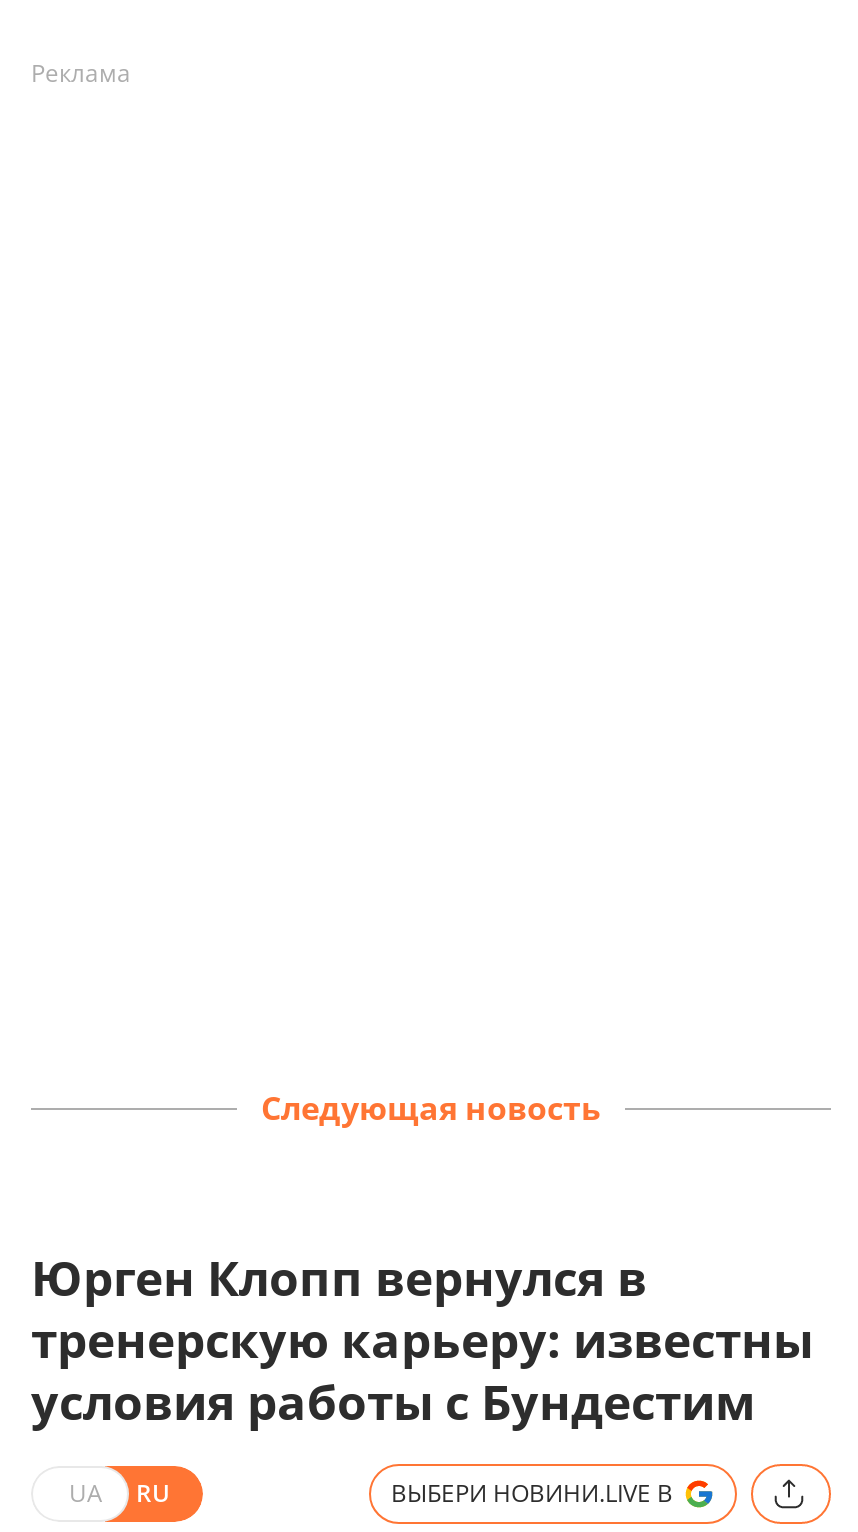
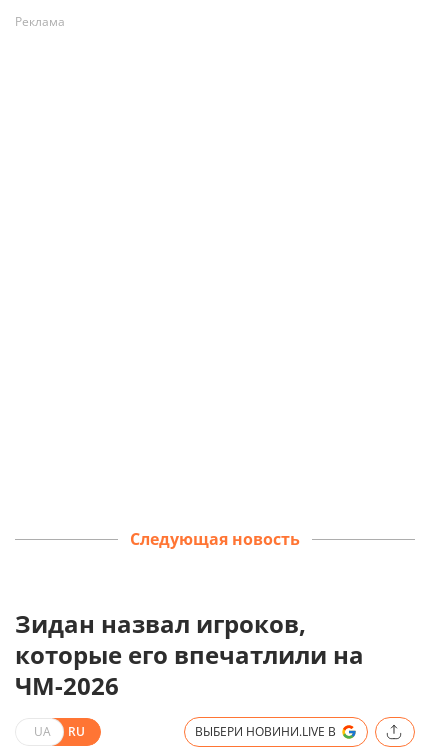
- Юрген Клопп вернулся в
- тренерскую карьеру: известны
- условия работы с Бундестим
+ Зидан назвал игроков,
+ которые его впечатлили на
+ ЧМ-2026
